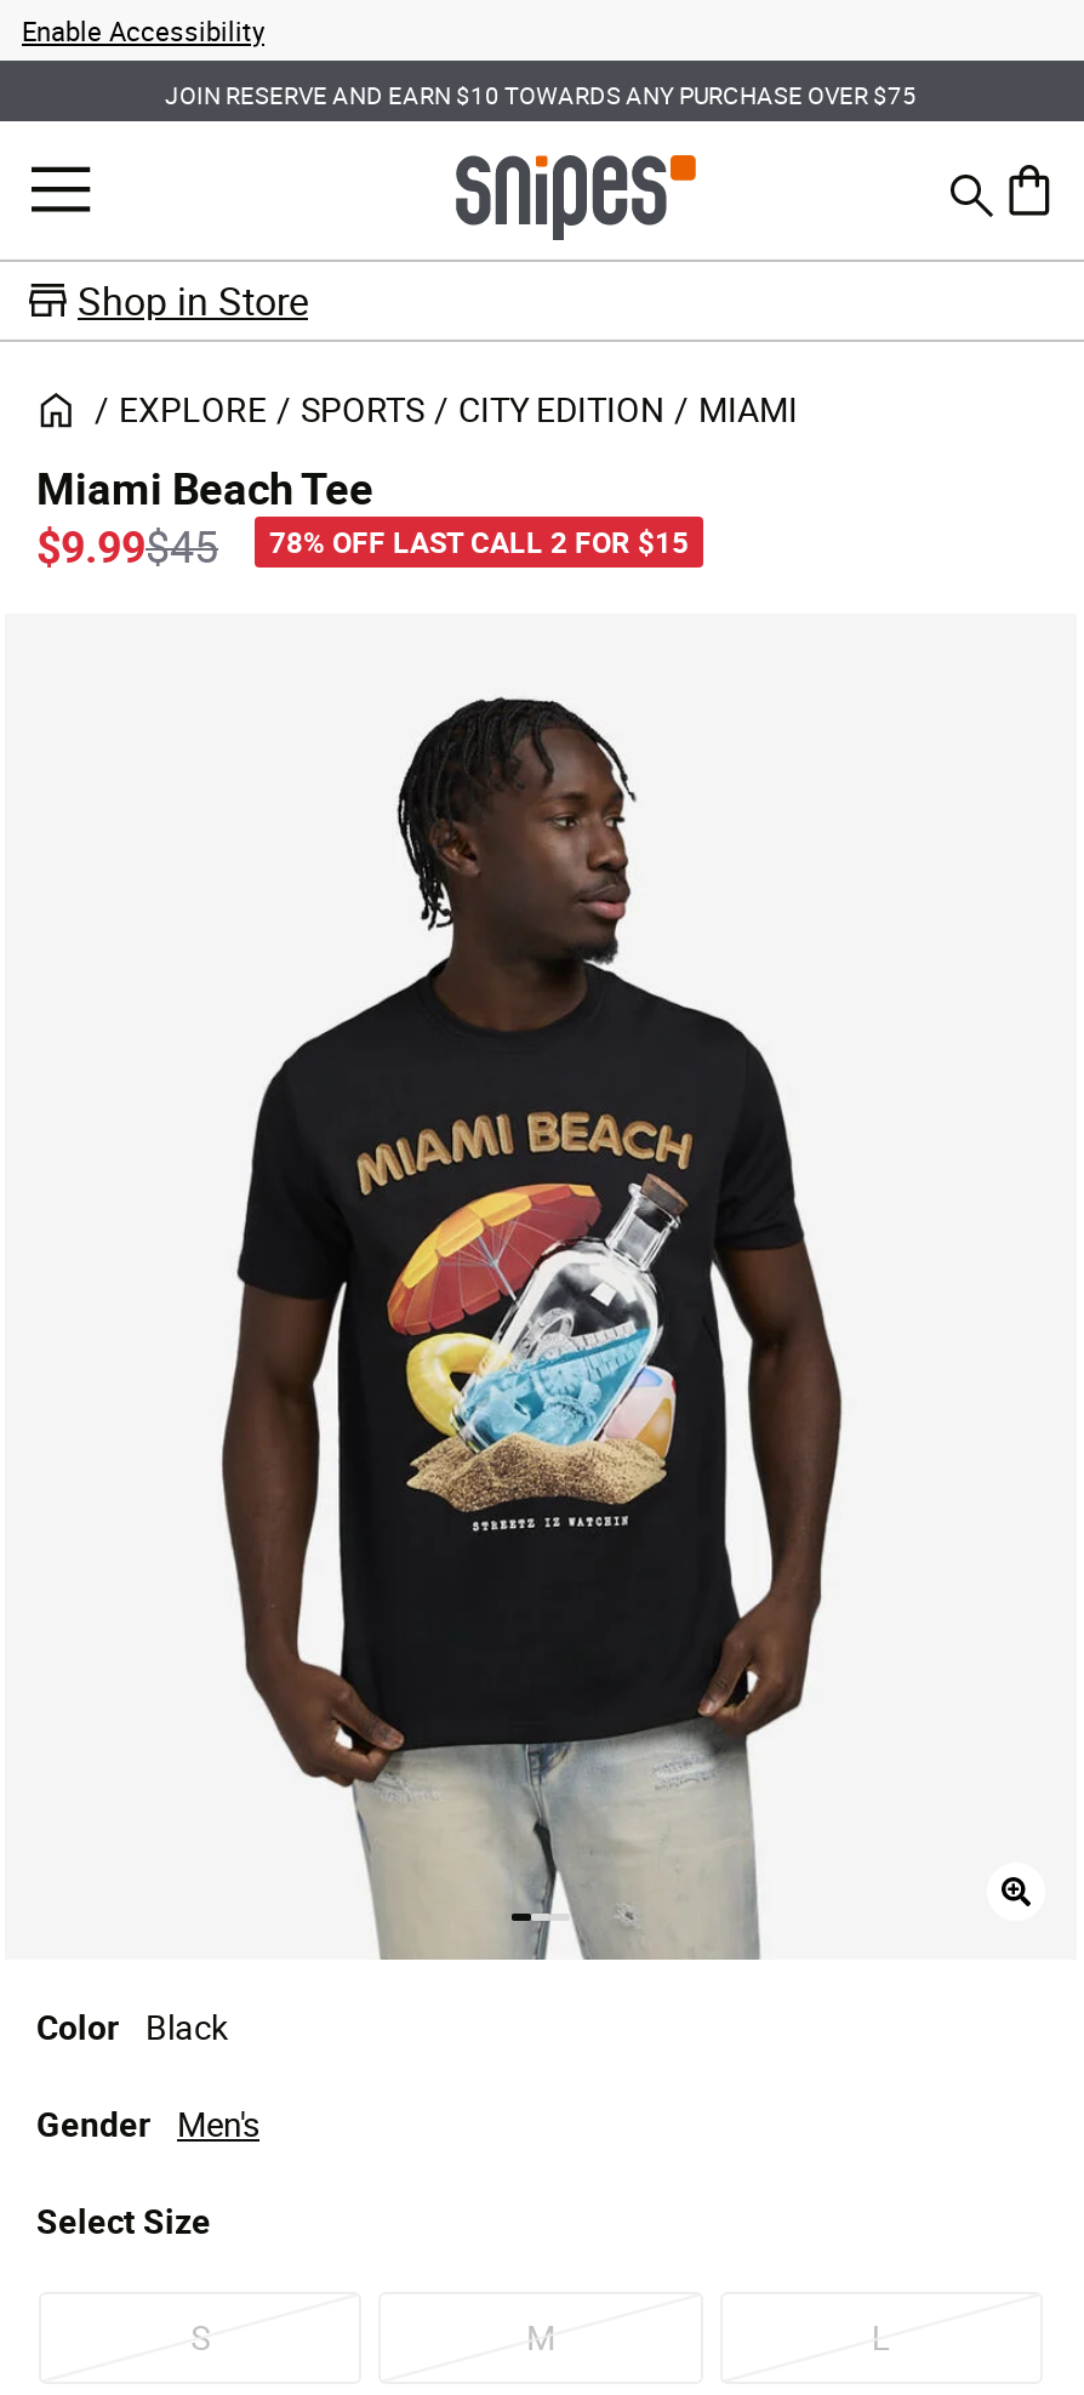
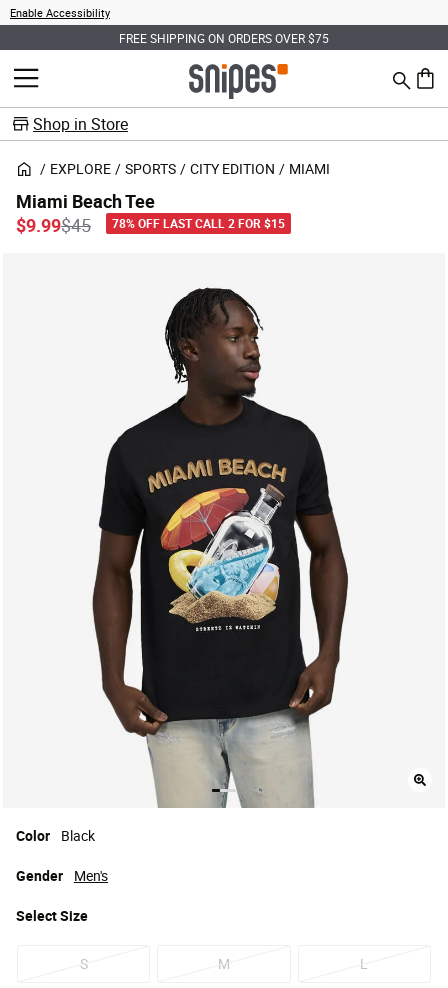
- JOIN RESERVE AND EARN $10 TOWARDS ANY PURCHASE OVER $75
+ FREE SHIPPING ON ORDERS OVER $75
